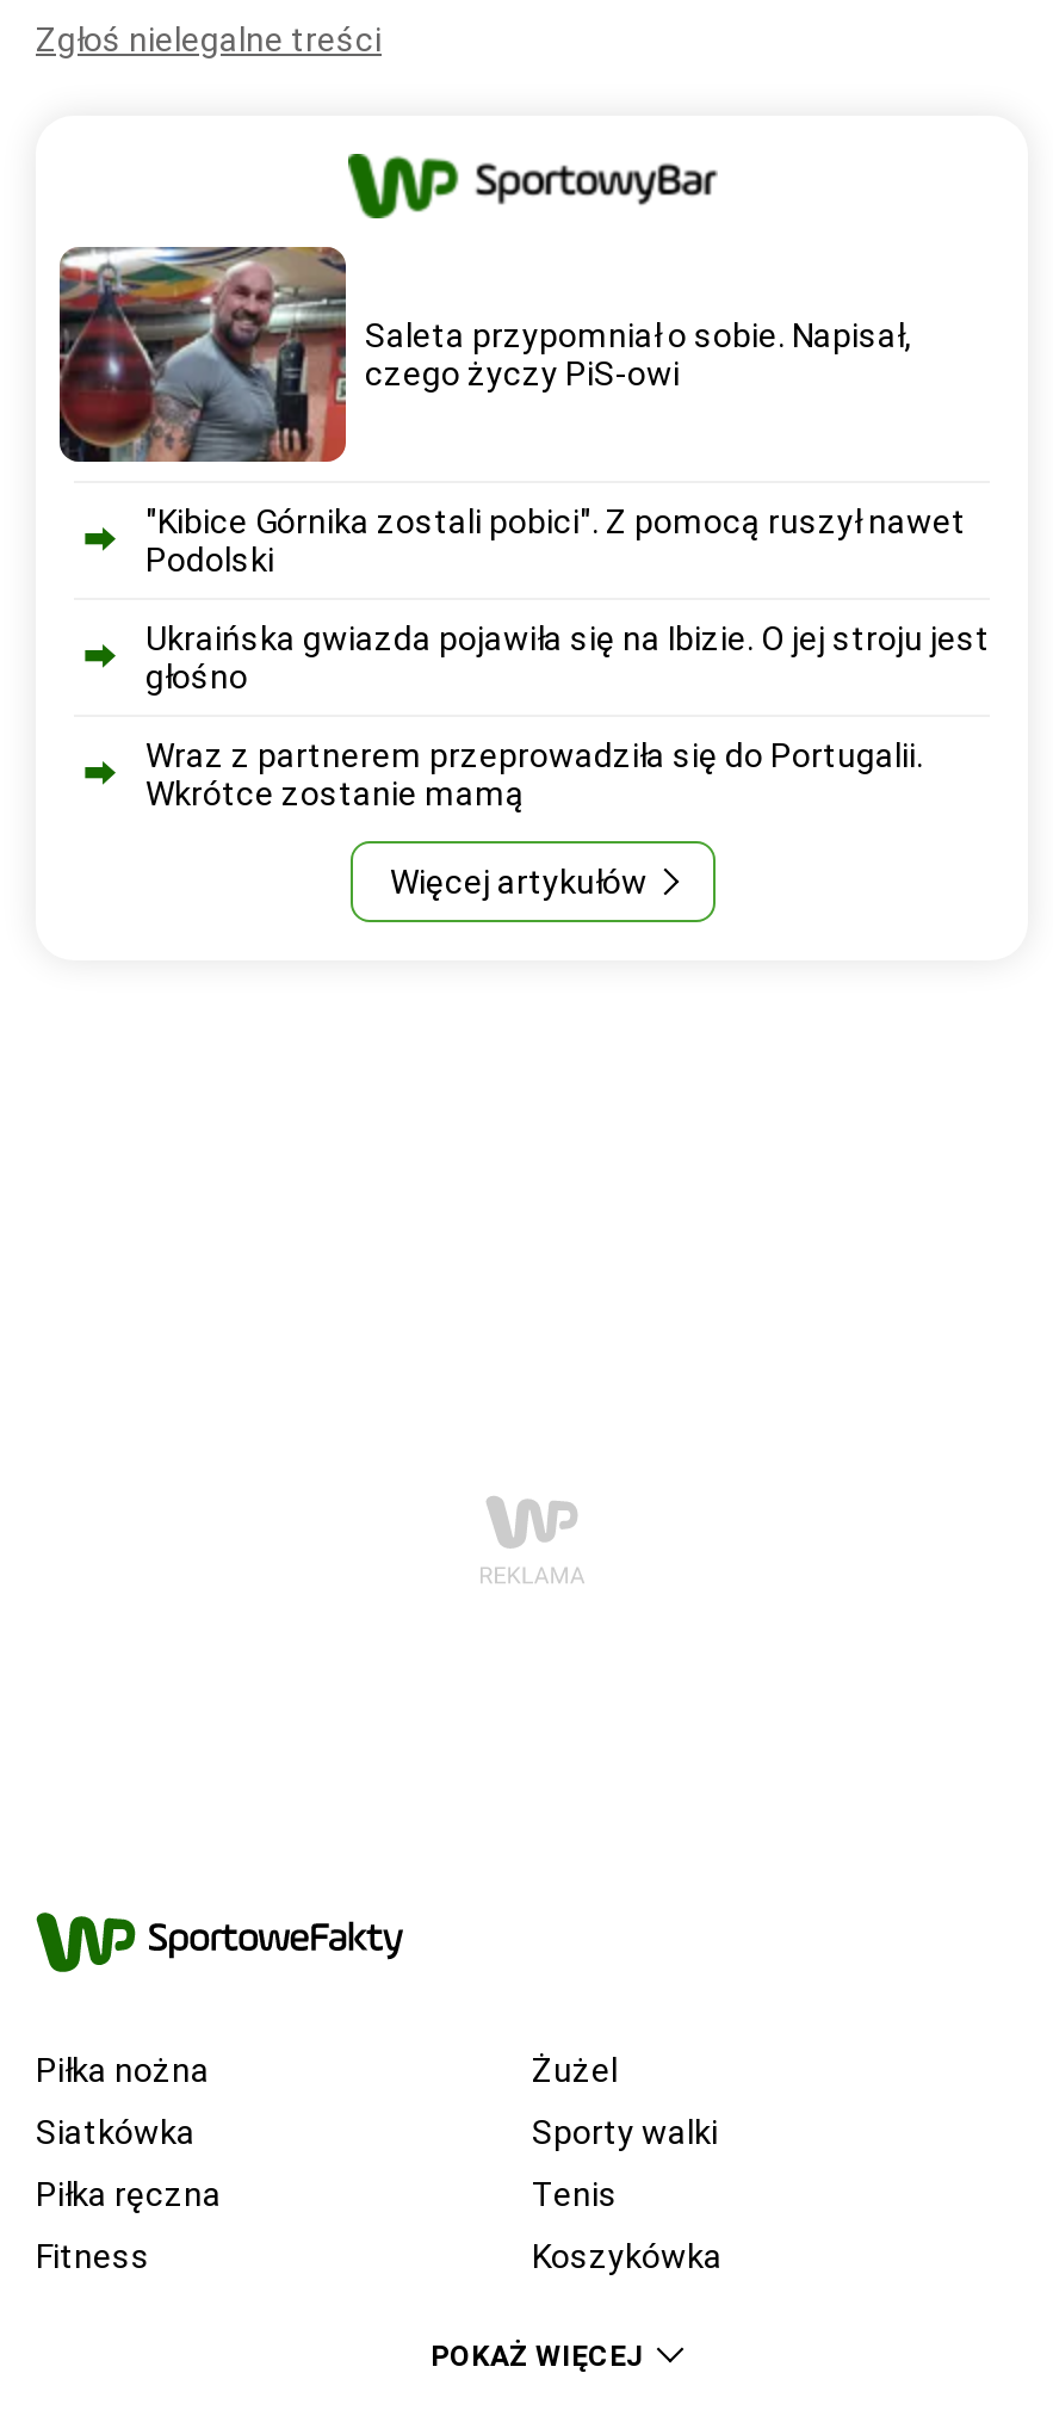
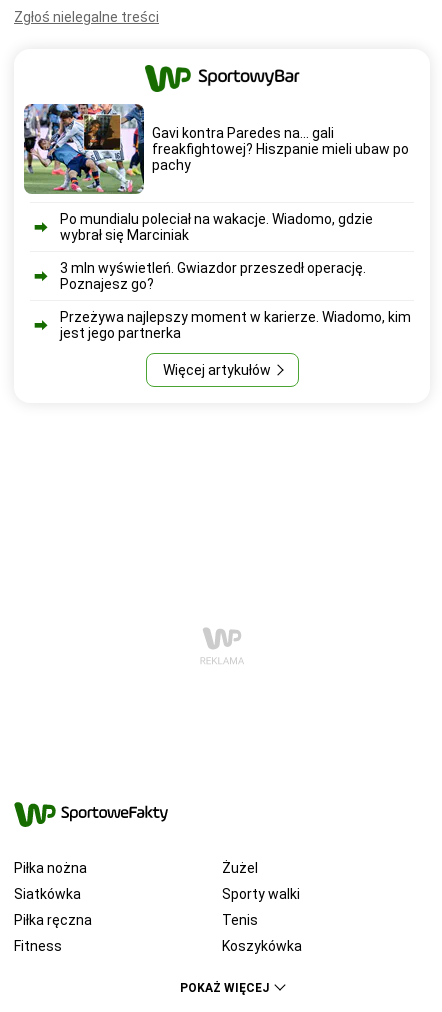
- [image]
- Saleta przypomniał o sobie. Napisał,
- czego życzy PiS-owi
+ [image]
+ Gavi kontra Paredes na... gali
+ freakfightowej? Hiszpanie mieli ubaw po
+ pachy

- "Kibice Górnika zostali pobici". Z pomocą ruszył nawet
- Podolski
+ Po mundialu poleciał na wakacje. Wiadomo, gdzie
+ wybrał się Marciniak

- Ukraińska gwiazda pojawiła się na Ibizie. O jej stroju jest
- głośno
+ 3 mln wyświetleń. Gwiazdor przeszedł operację.
+ Poznajesz go?

- Wraz z partnerem przeprowadziła się do Portugalii.
- Wkrótce zostanie mamą
+ Przeżywa najlepszy moment w karierze. Wiadomo, kim
+ jest jego partnerka
